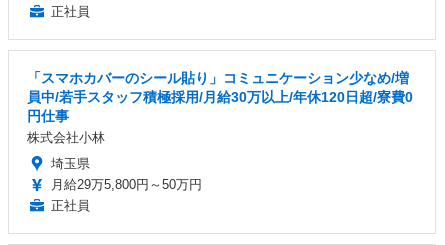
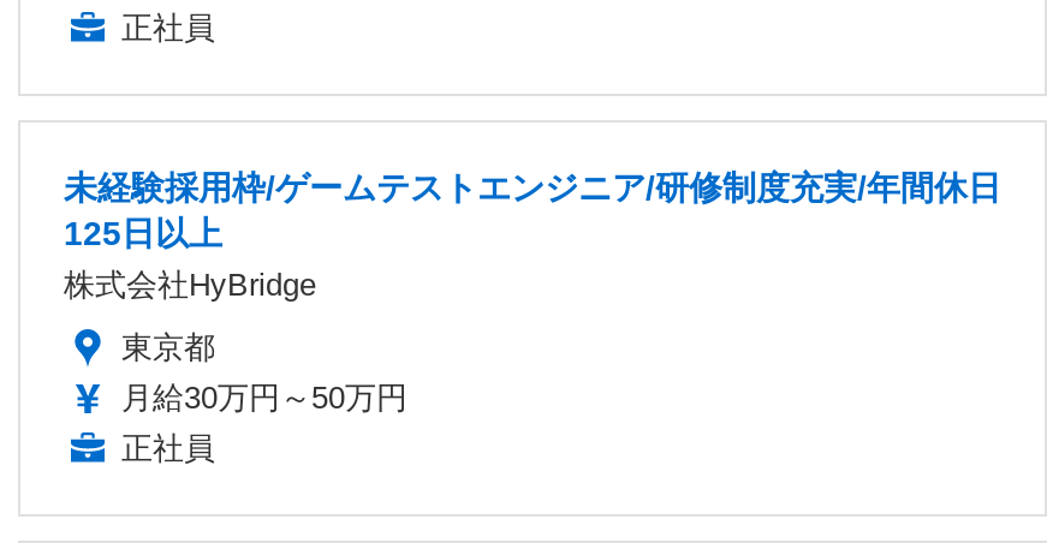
- 「スマホカバーのシール貼り」コミュニケーション少なめ/増
- 員中/若手スタッフ積極採用/月給30万以上/年休120日超/寮費0
- 円仕事
- 株式会社小林
+ 未経験採用枠/ゲームテストエンジニア/研修制度充実/年間休日
+ 125日以上
+ 株式会社HyBridge

- 埼玉県
- 月給29万5,800円～50万円
+ 東京都
+ 月給30万円～50万円
